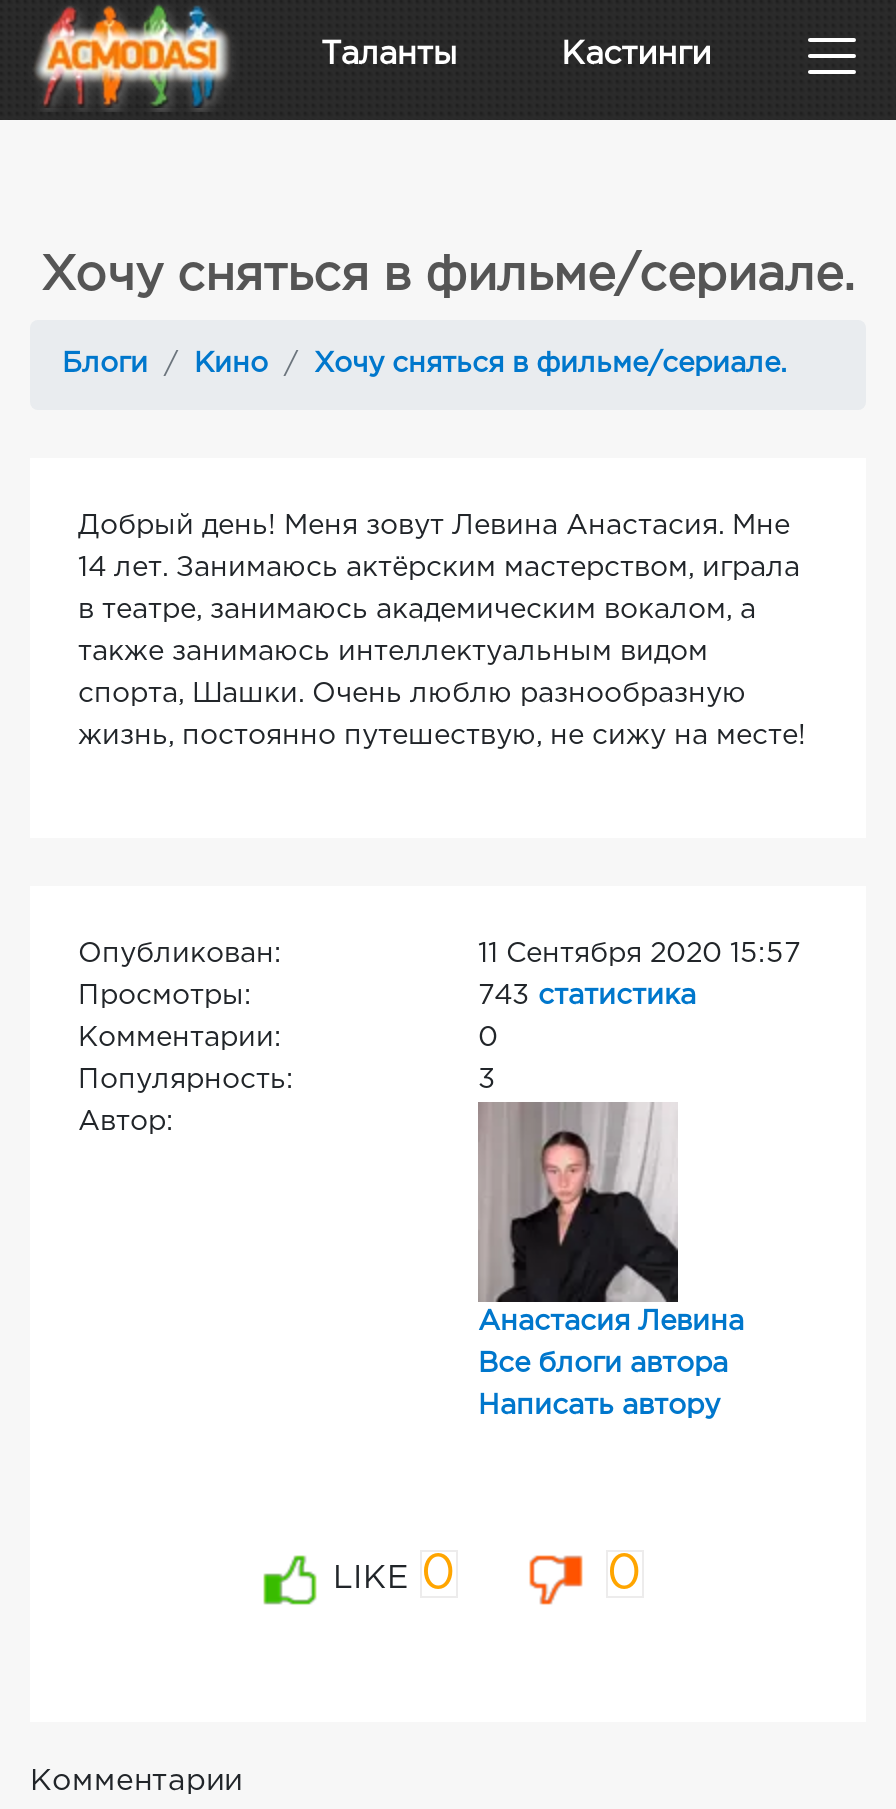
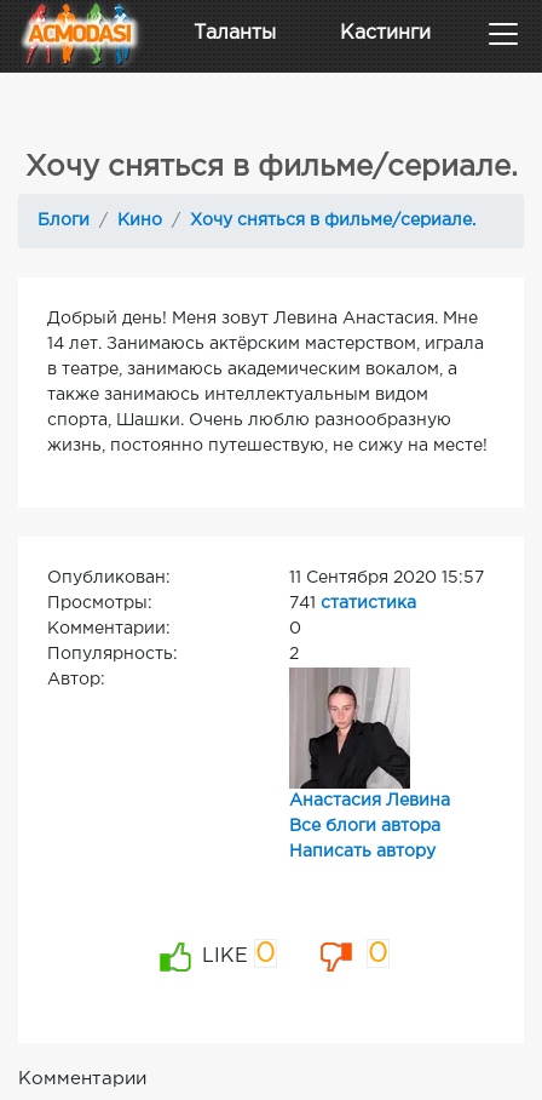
- 743 статистика
+ 741 статистика

- 3
+ 2
